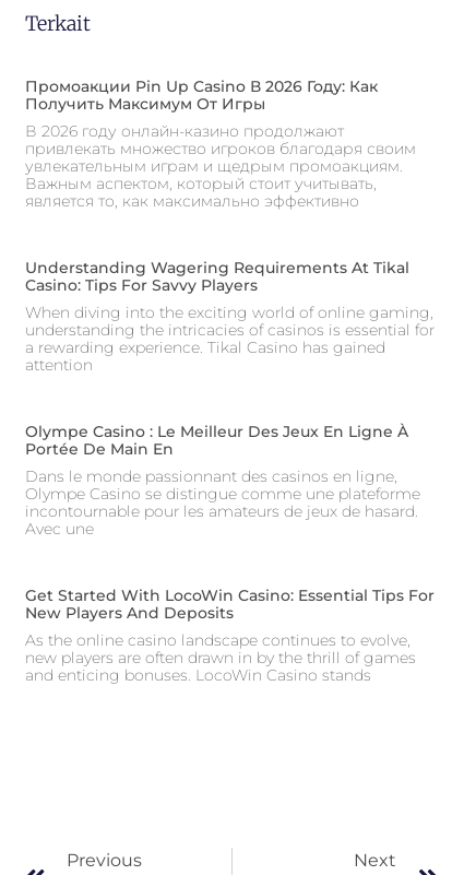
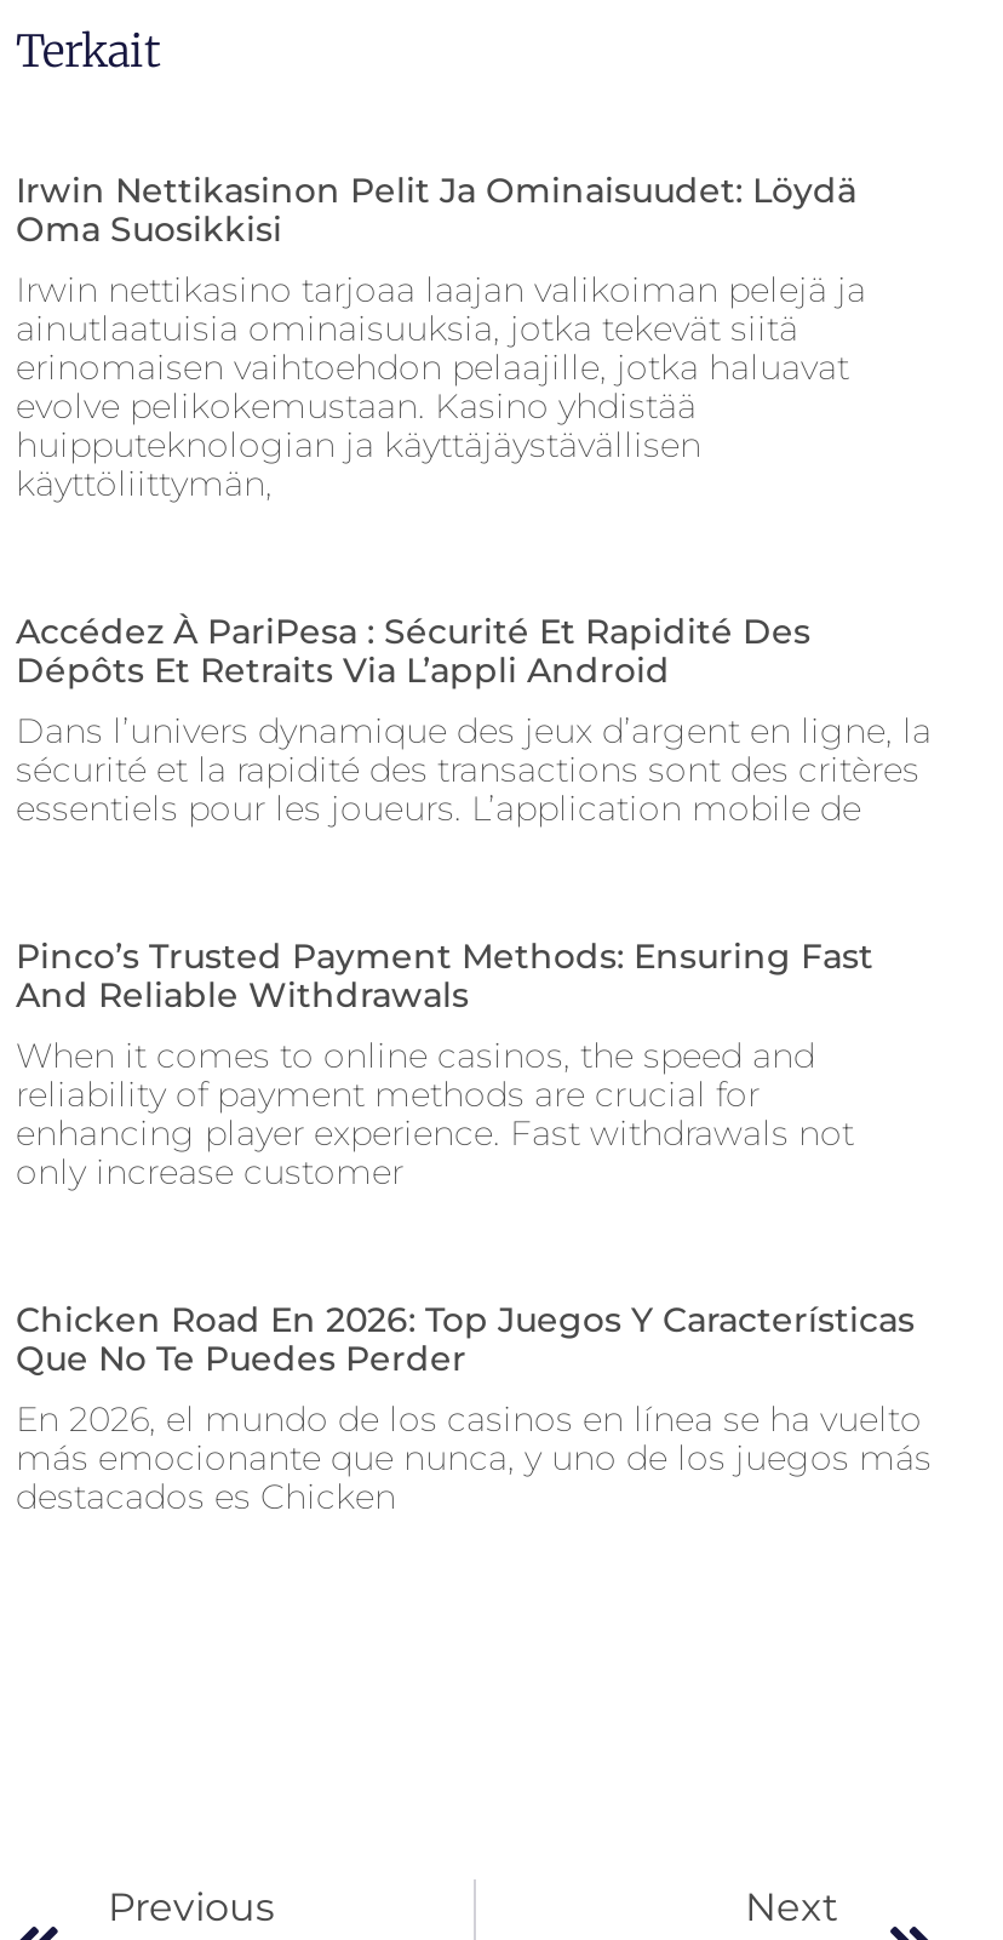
- Промоакции Pin Up Casino В 2026 Году: Как
- Получить Максимум От Игры
- В 2026 году онлайн-казино продолжают
- привлекать множество игроков благодаря своим
- увлекательным играм и щедрым промоакциям.
- Важным аспектом, который стоит учитывать,
- является то, как максимально эффективно
+ Irwin Nettikasinon Pelit Ja Ominaisuudet: Löydä
+ Oma Suosikkisi
+ Irwin nettikasino tarjoaa laajan valikoiman pelejä ja
+ ainutlaatuisia ominaisuuksia, jotka tekevät siitä
+ erinomaisen vaihtoehdon pelaajille, jotka haluavat
+ evolve pelikokemustaan. Kasino yhdistää
+ huipputeknologian ja käyttäjäystävällisen
+ käyttöliittymän,

- Understanding Wagering Requirements At Tikal
- Casino: Tips For Savvy Players
- When diving into the exciting world of online gaming,
- understanding the intricacies of casinos is essential for
- a rewarding experience. Tikal Casino has gained
- attention
+ Accédez À PariPesa : Sécurité Et Rapidité Des
+ Dépôts Et Retraits Via L’appli Android
+ Dans l’univers dynamique des jeux d’argent en ligne, la
+ sécurité et la rapidité des transactions sont des critères
+ essentiels pour les joueurs. L’application mobile de

- Olympe Casino : Le Meilleur Des Jeux En Ligne À
- Portée De Main En
- Dans le monde passionnant des casinos en ligne,
- Olympe Casino se distingue comme une plateforme
- incontournable pour les amateurs de jeux de hasard.
- Avec une
+ Pinco’s Trusted Payment Methods: Ensuring Fast
+ And Reliable Withdrawals
+ When it comes to online casinos, the speed and
+ reliability of payment methods are crucial for
+ enhancing player experience. Fast withdrawals not
+ only increase customer

- Get Started With LocoWin Casino: Essential Tips For
- New Players And Deposits
- As the online casino landscape continues to evolve,
- new players are often drawn in by the thrill of games
- and enticing bonuses. LocoWin Casino stands
+ Chicken Road En 2026: Top Juegos Y Características
+ Que No Te Puedes Perder
+ En 2026, el mundo de los casinos en línea se ha vuelto
+ más emocionante que nunca, y uno de los juegos más
+ destacados es Chicken
